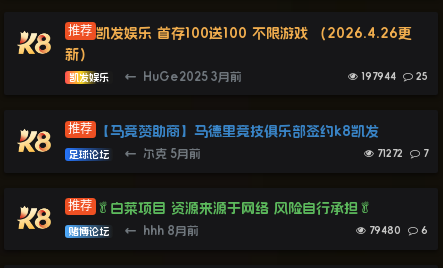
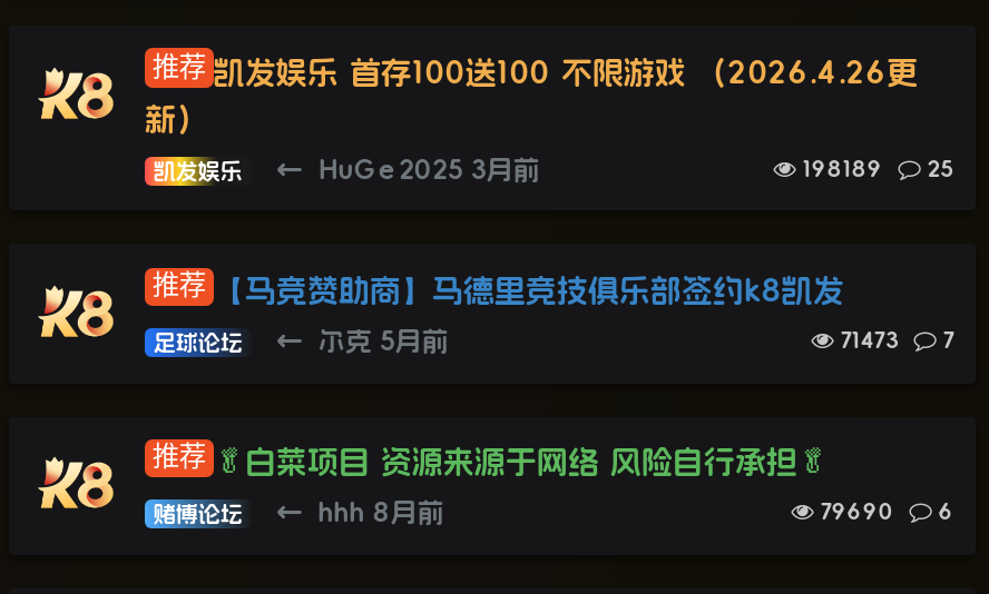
- 197944 25
+ 198189 25

- 71272 7
+ 71473 7

- 79480 6
+ 79690 6
